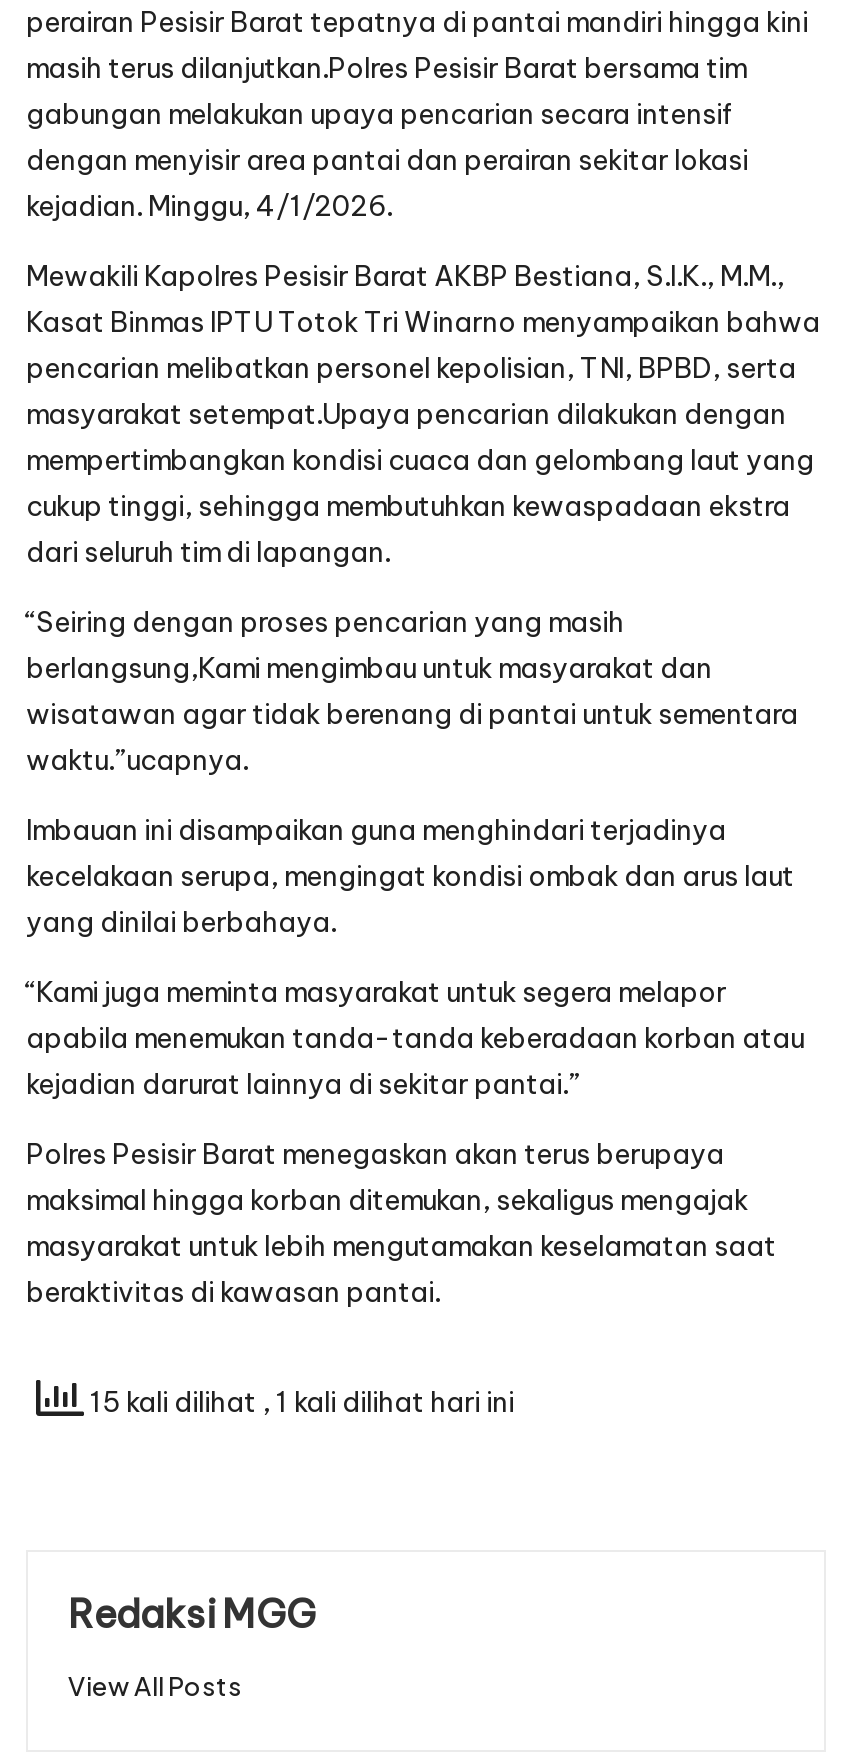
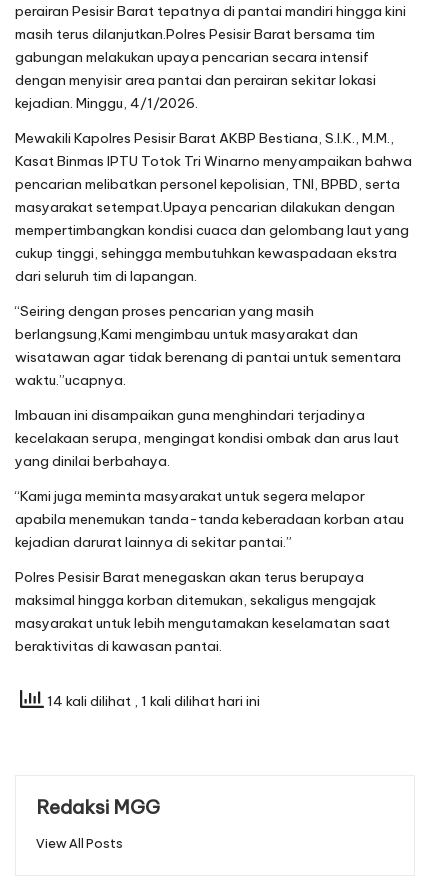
- 15 kali dilihat, 1 kali dilihat hari ini
+ 14 kali dilihat, 1 kali dilihat hari ini
